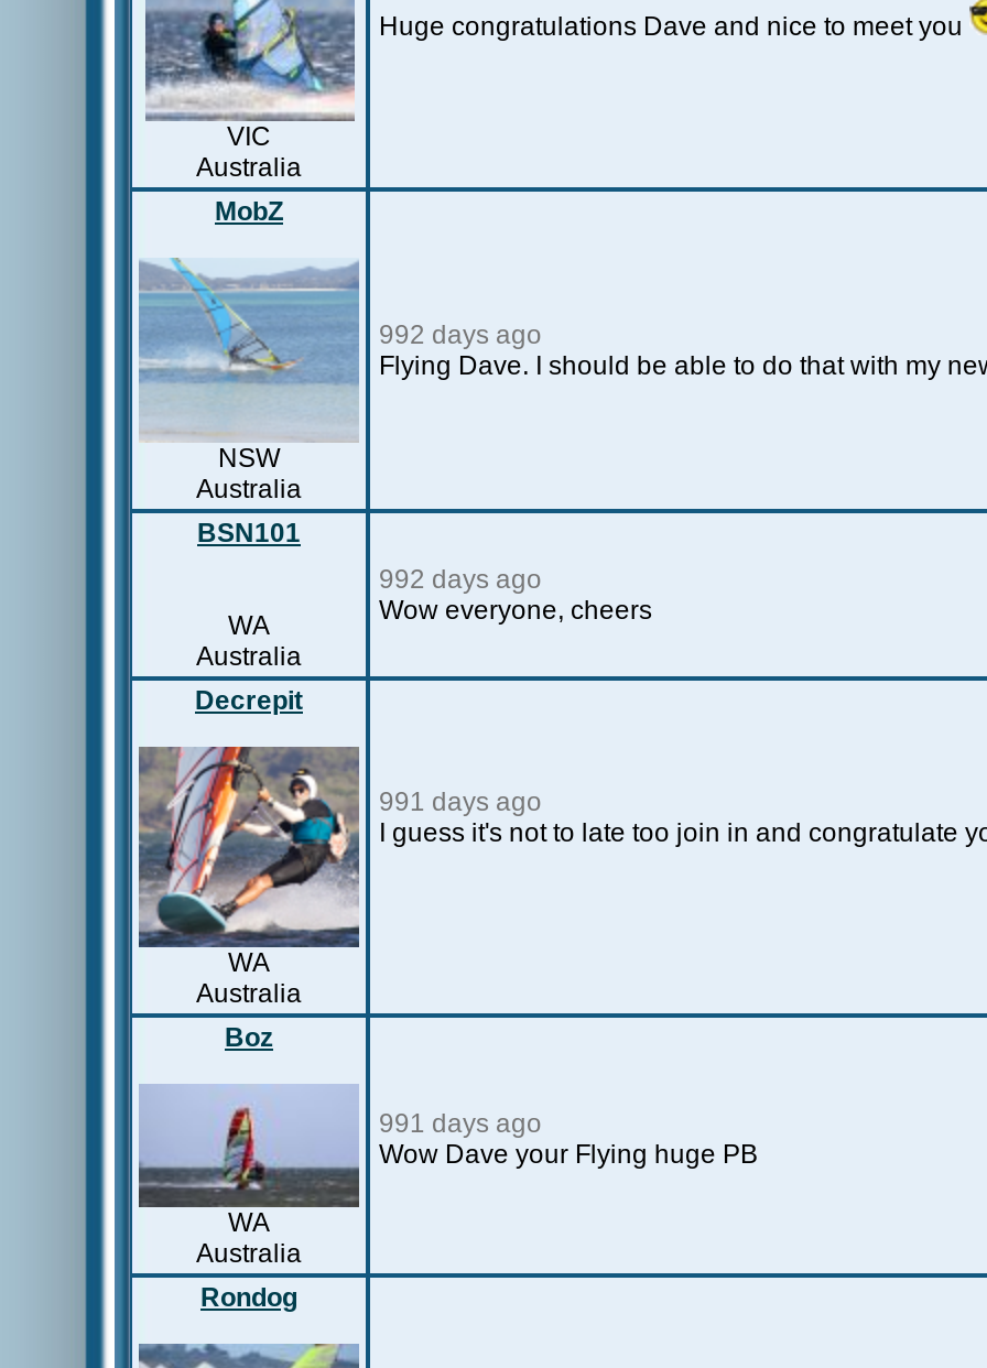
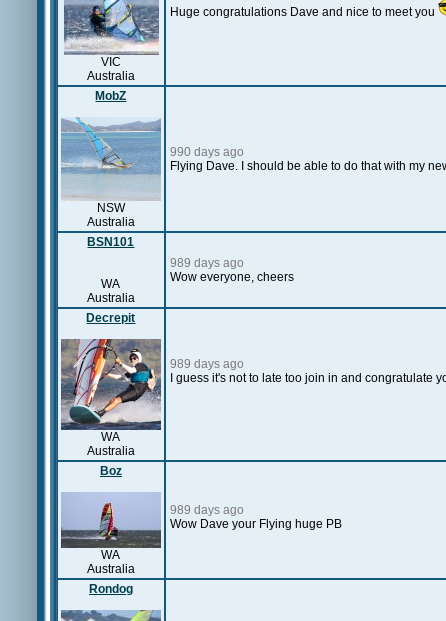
- 992 days ago
+ 990 days ago

- 992 days ago
+ 989 days ago

- 991 days ago
+ 989 days ago

- 991 days ago
+ 989 days ago
